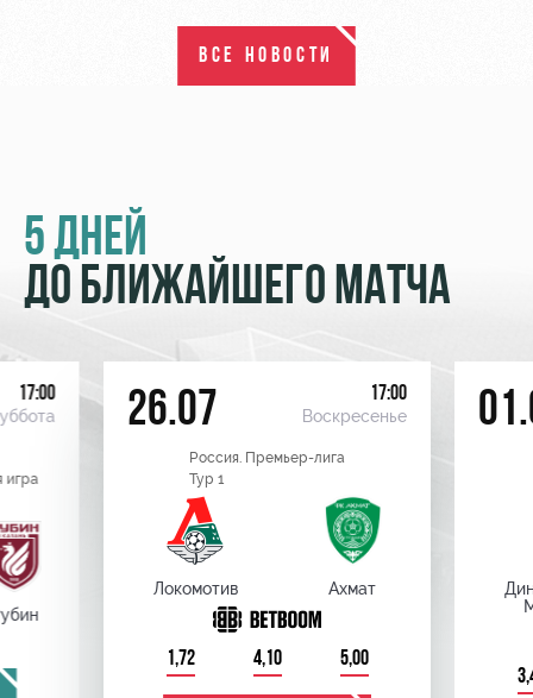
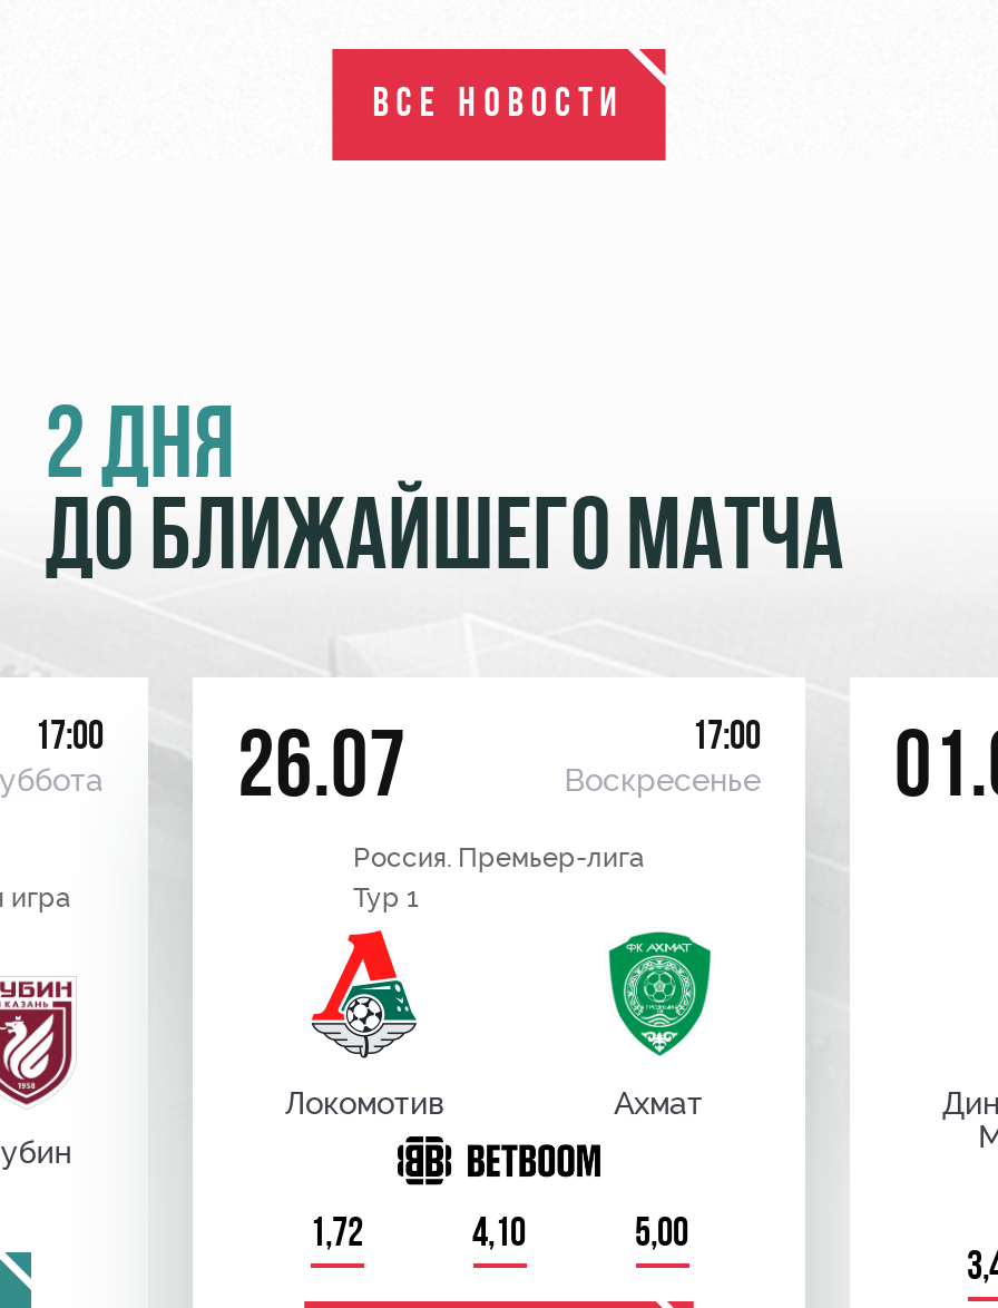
- 5 ДНЕЙ
+ 2 ДНЯ
